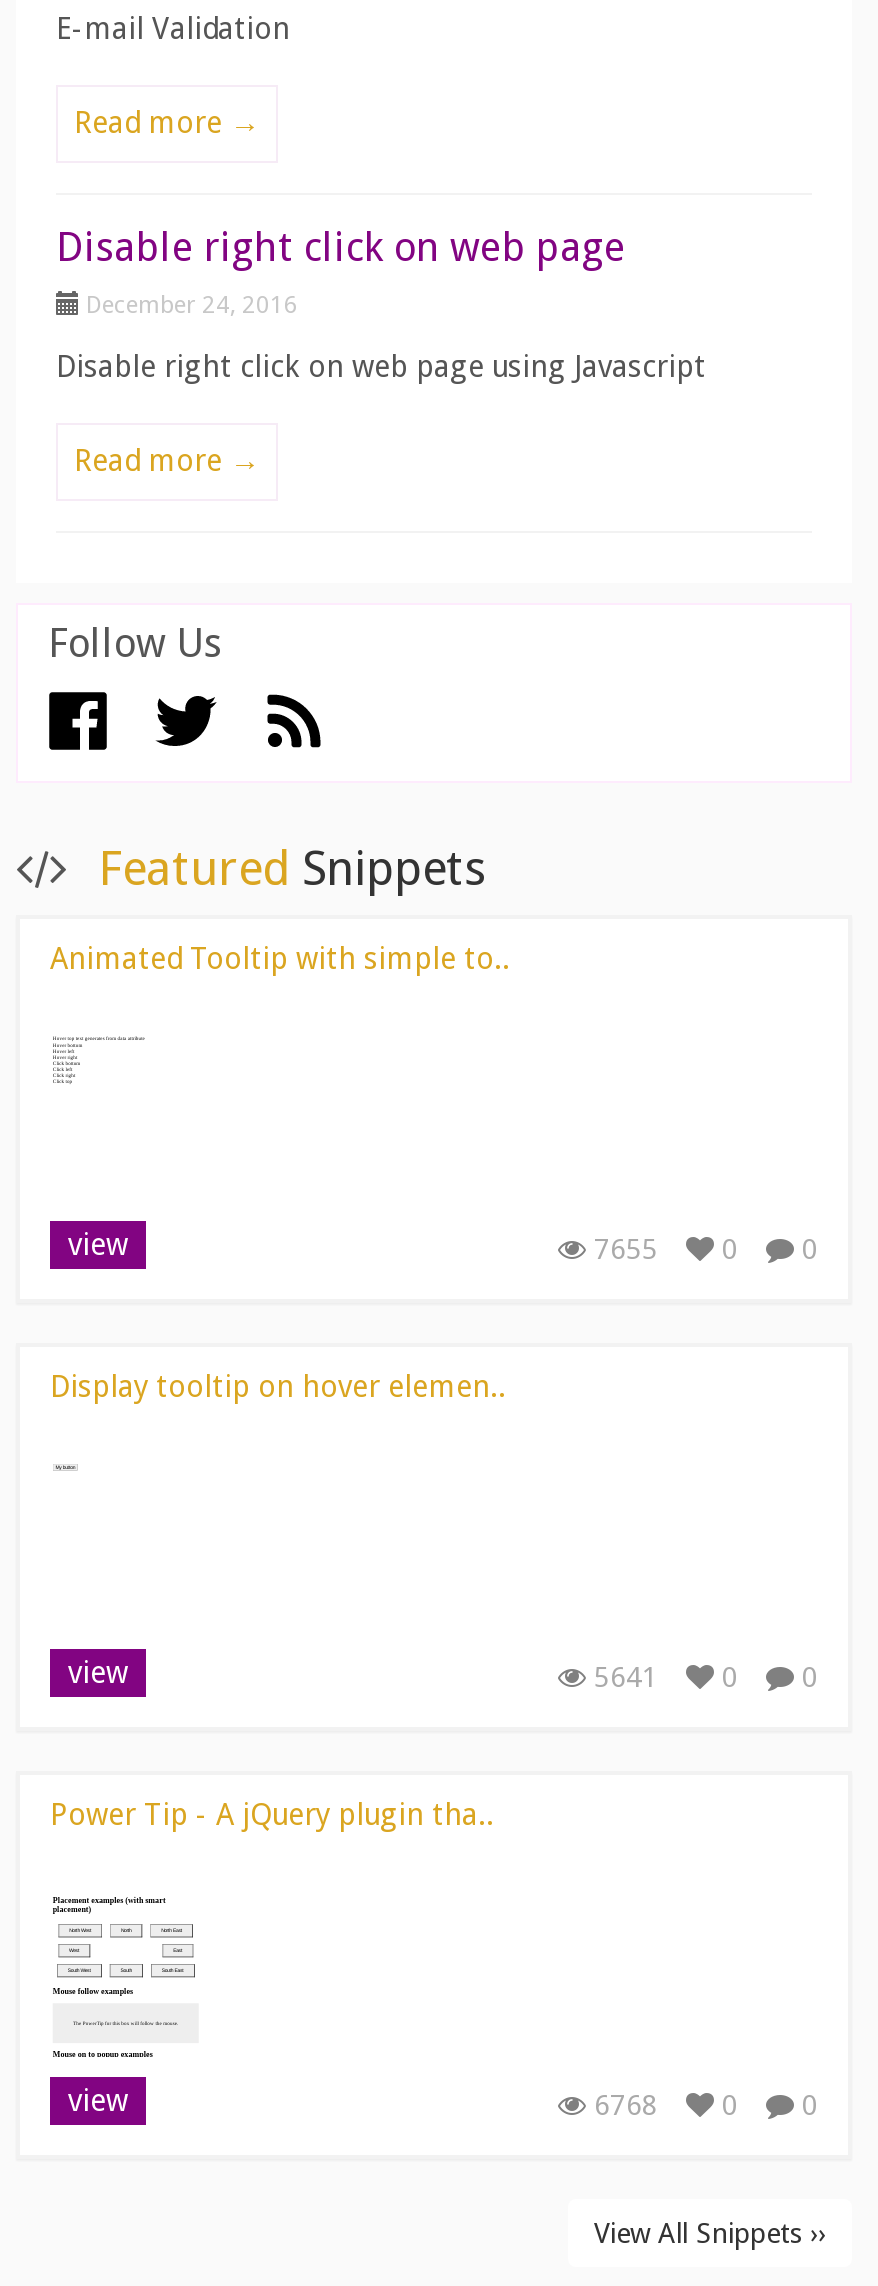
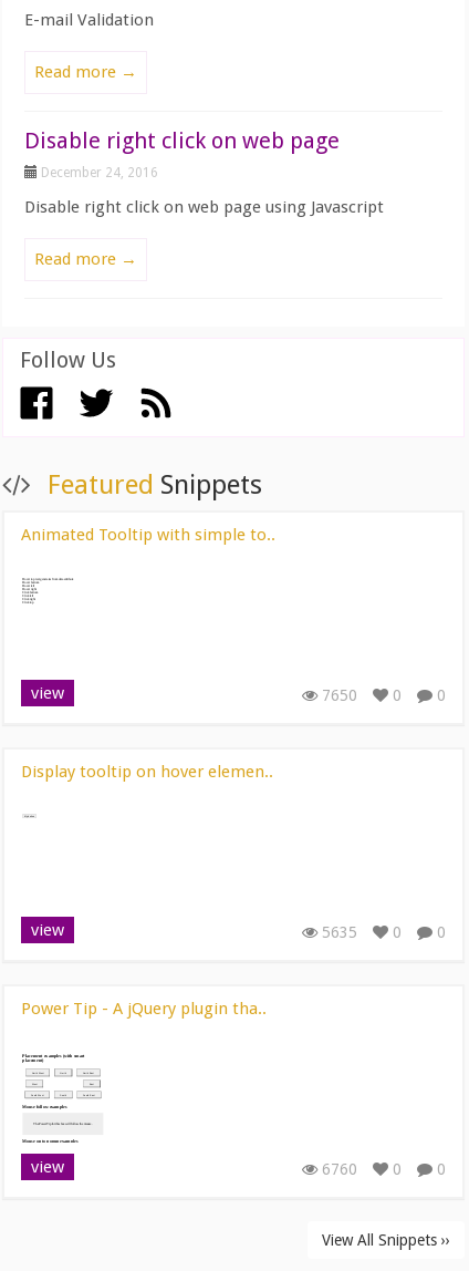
- 7655 0 0
+ 7650 0 0

- 5641 0 0
+ 5635 0 0

- 6768 0 0
+ 6760 0 0
